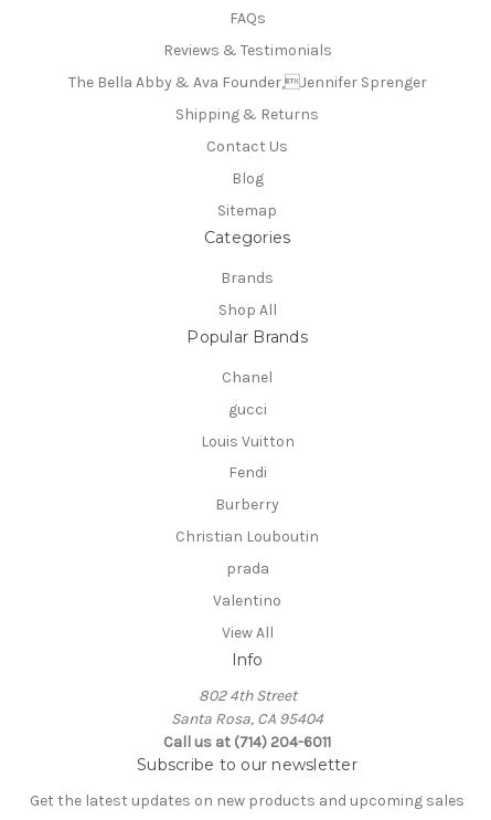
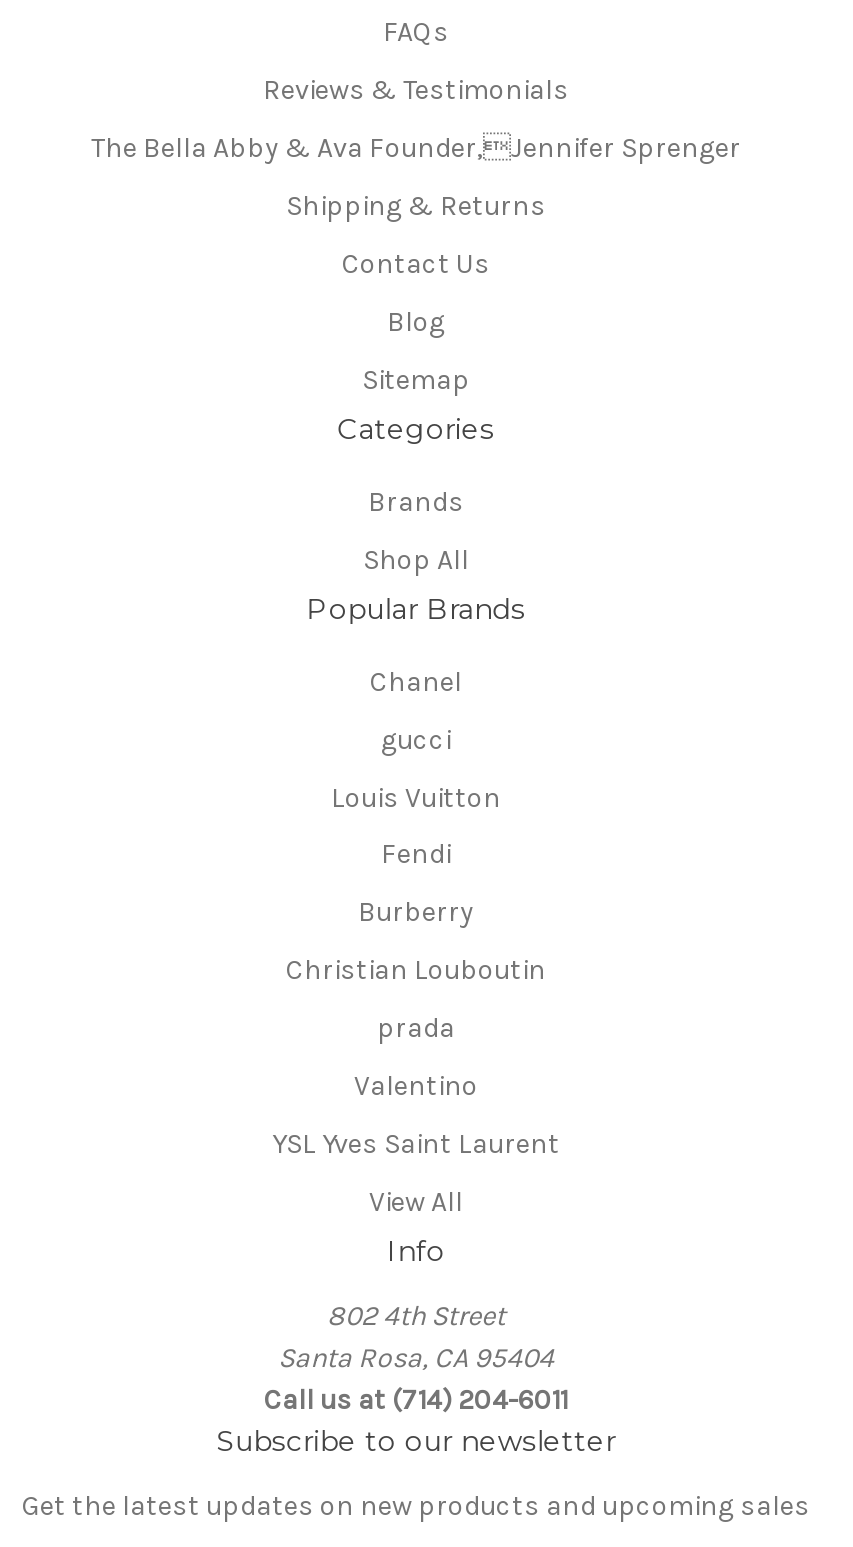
+ YSL Yves Saint Laurent
